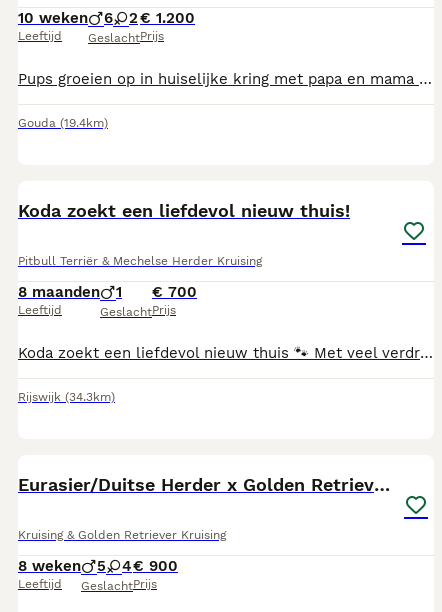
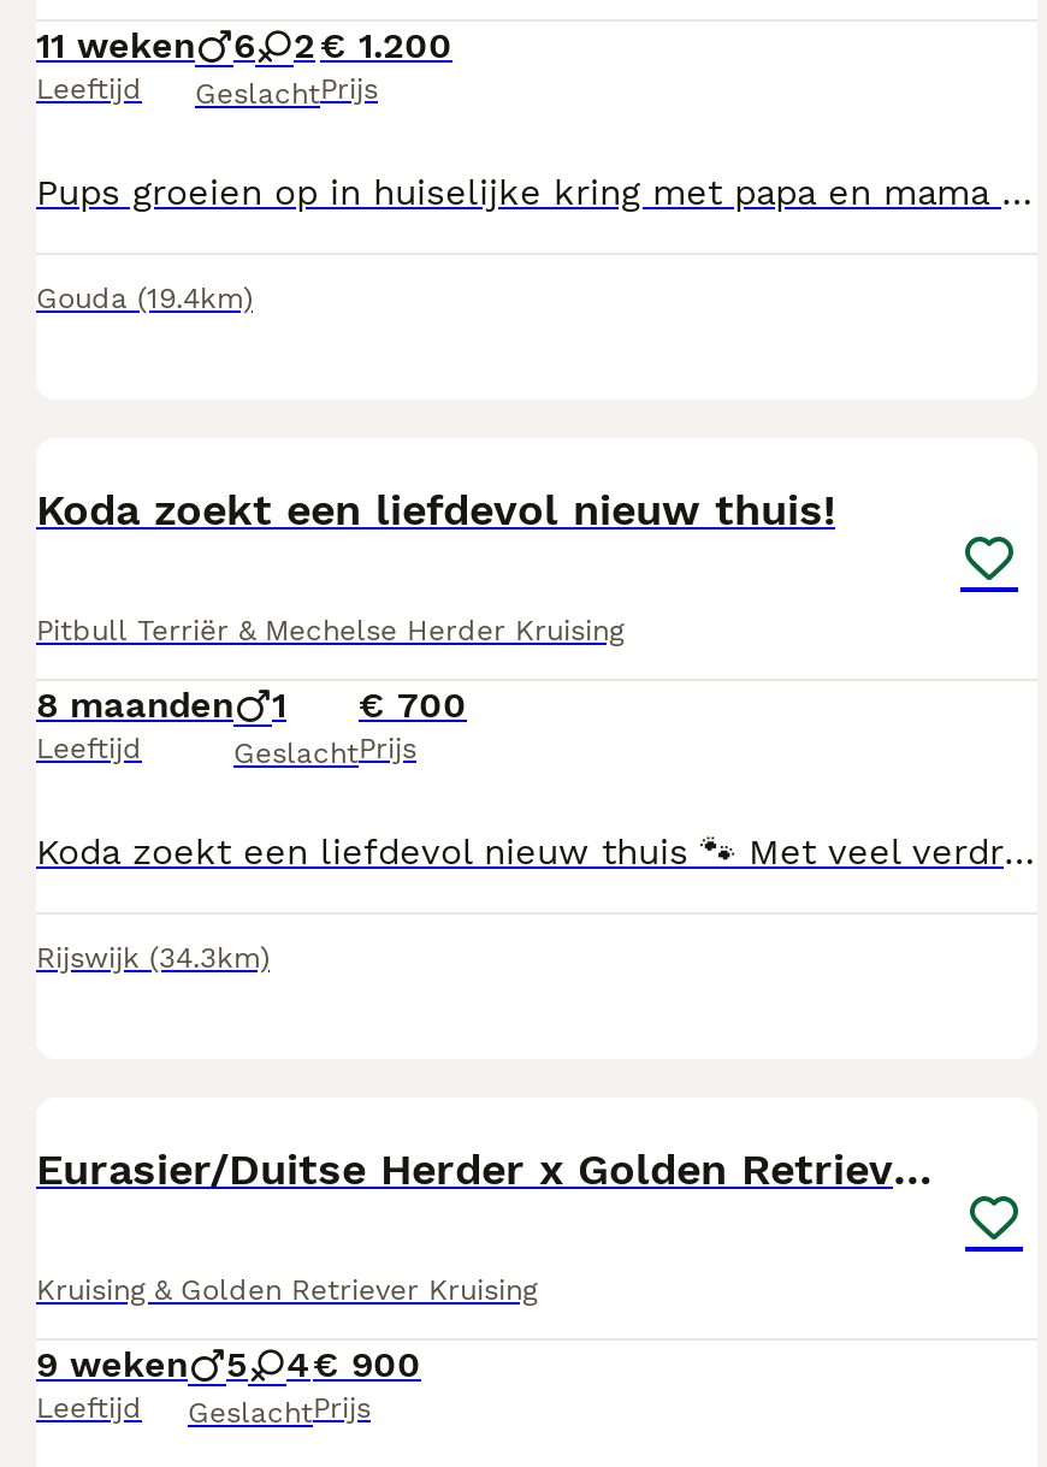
- 10 weken 6 2 € 1.200
+ 11 weken 6 2 € 1.200

- 8 weken 5 4 € 900
+ 9 weken 5 4 € 900
